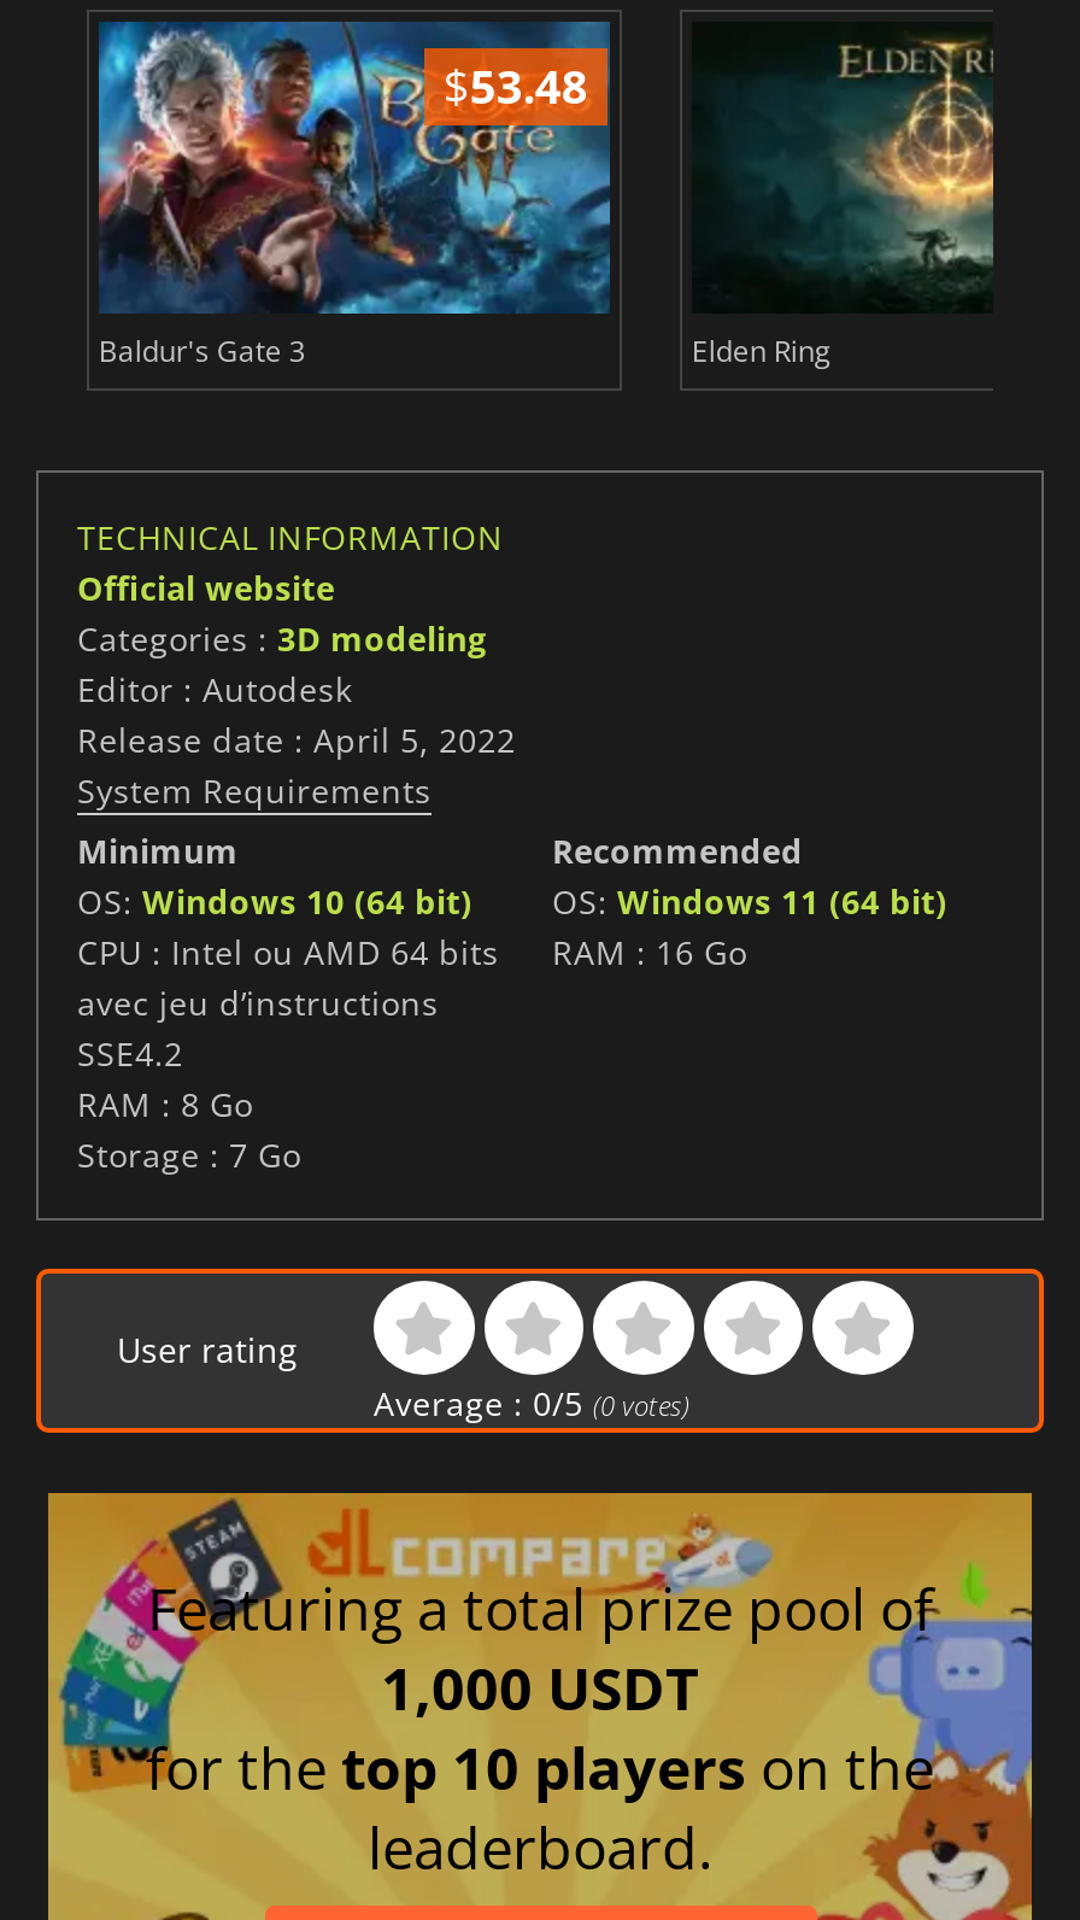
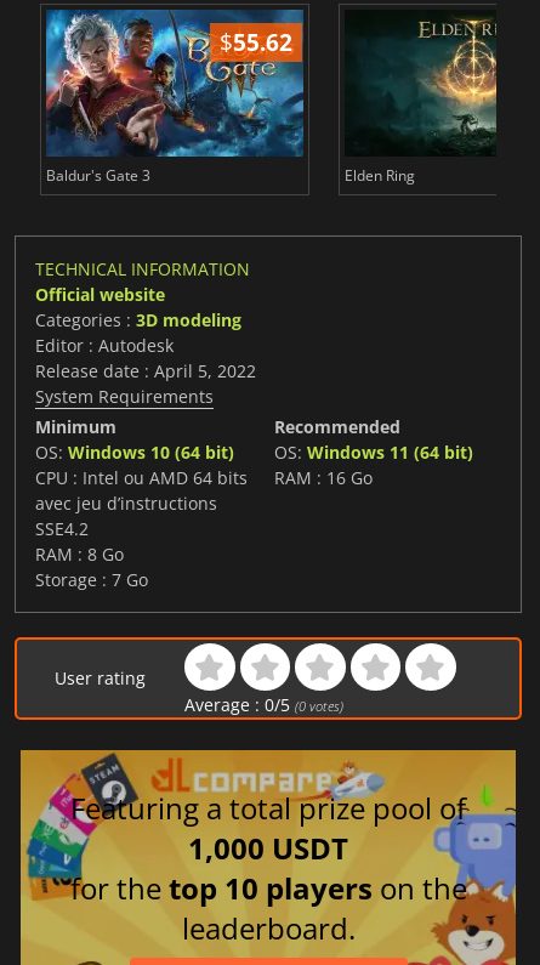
- $53.48
+ $55.62
